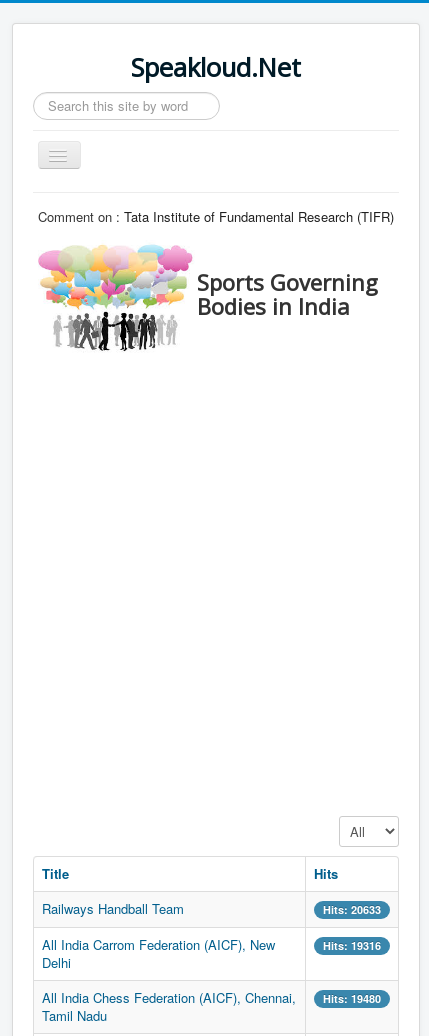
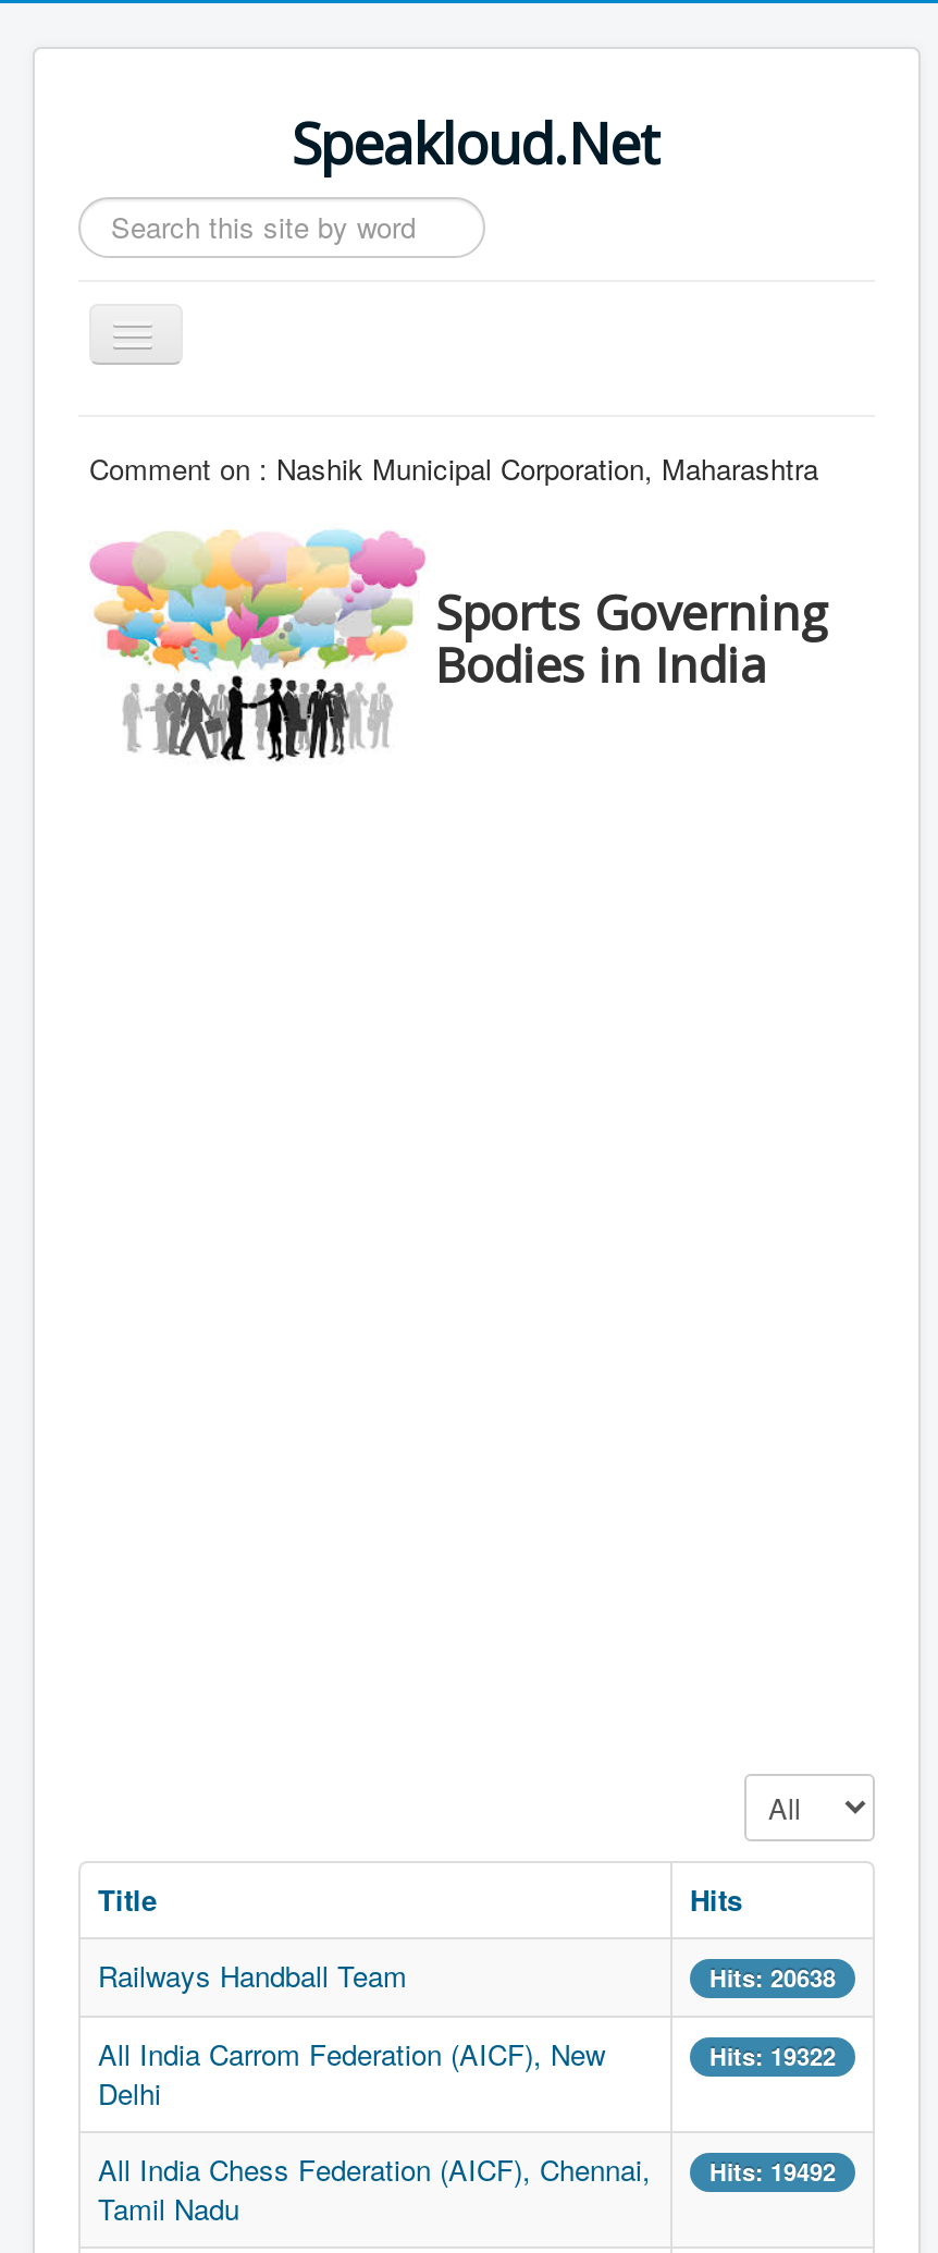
- Comment on : Tata Institute of Fundamental Research (TIFR)
+ Comment on : Nashik Municipal Corporation, Maharashtra

- Hits: 20633
+ Hits: 20638

- Hits: 19316
+ Hits: 19322

- All India Chess Federation (AICF), Chennai, Hits: 19480
+ All India Chess Federation (AICF), Chennai, Hits: 19492
